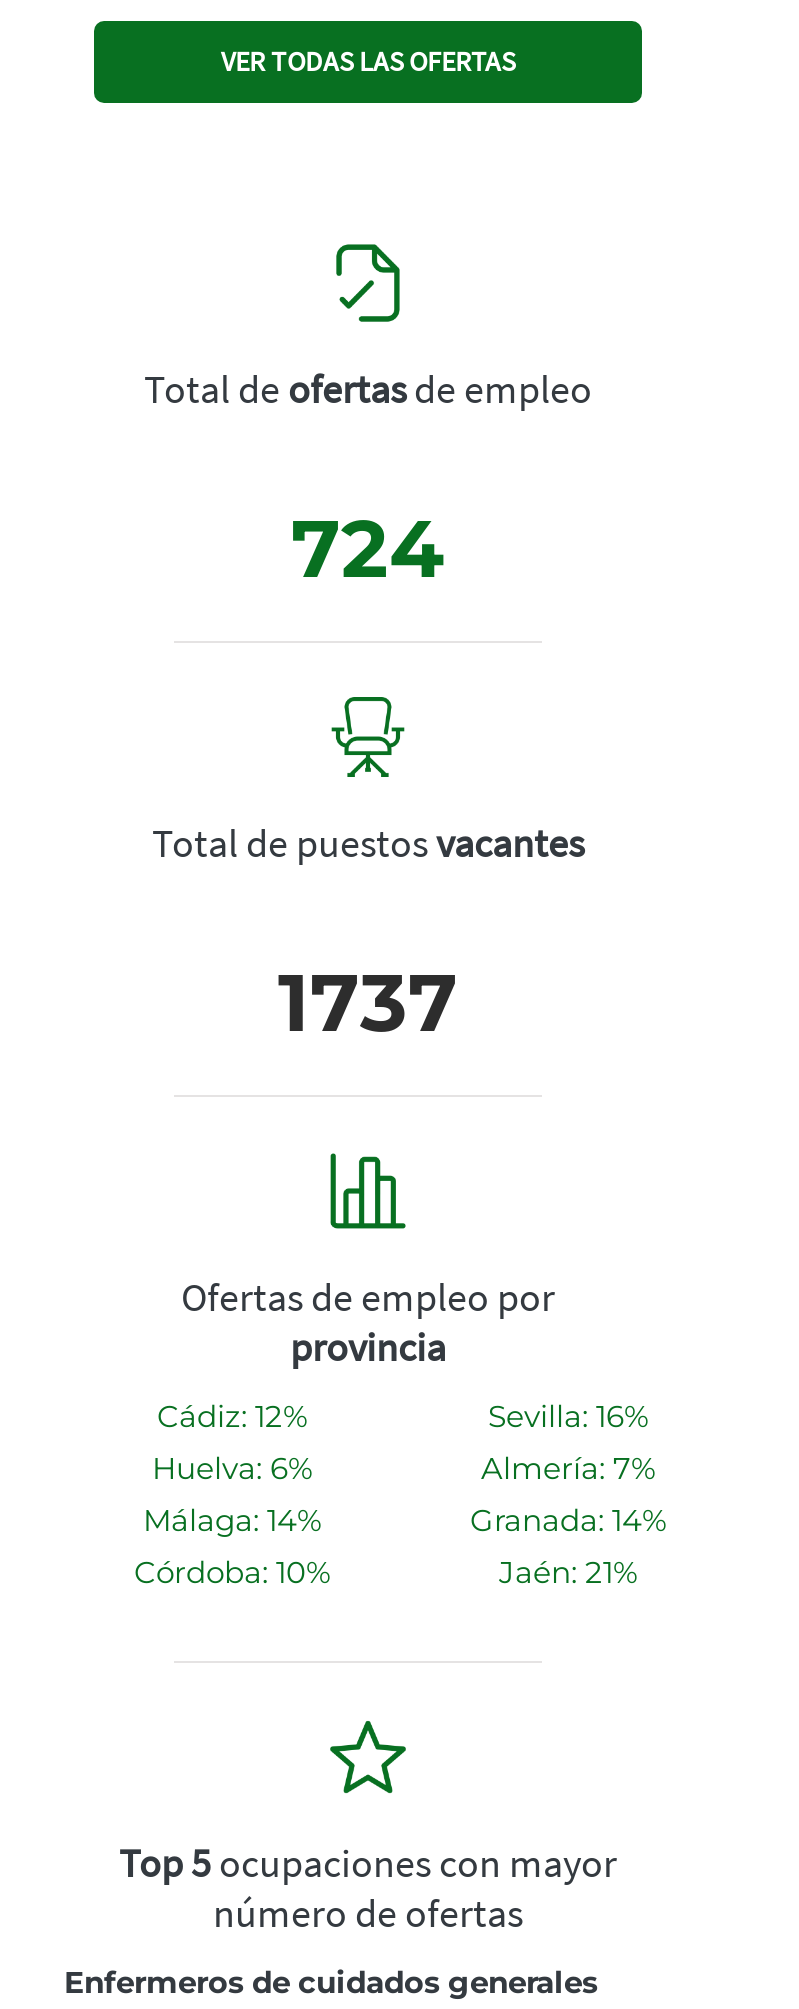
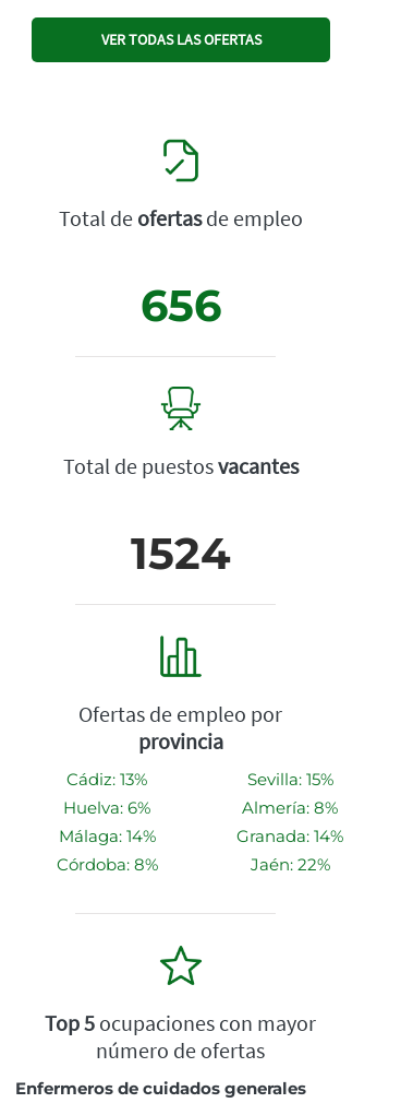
- 724
+ 656

- 1737
+ 1524

- Cádiz: 12%
+ Cádiz: 13%

- Sevilla: 16%
+ Sevilla: 15%

- Almería: 7%
+ Almería: 8%

- Córdoba: 10%
+ Córdoba: 8%

- Jaén: 21%
+ Jaén: 22%
